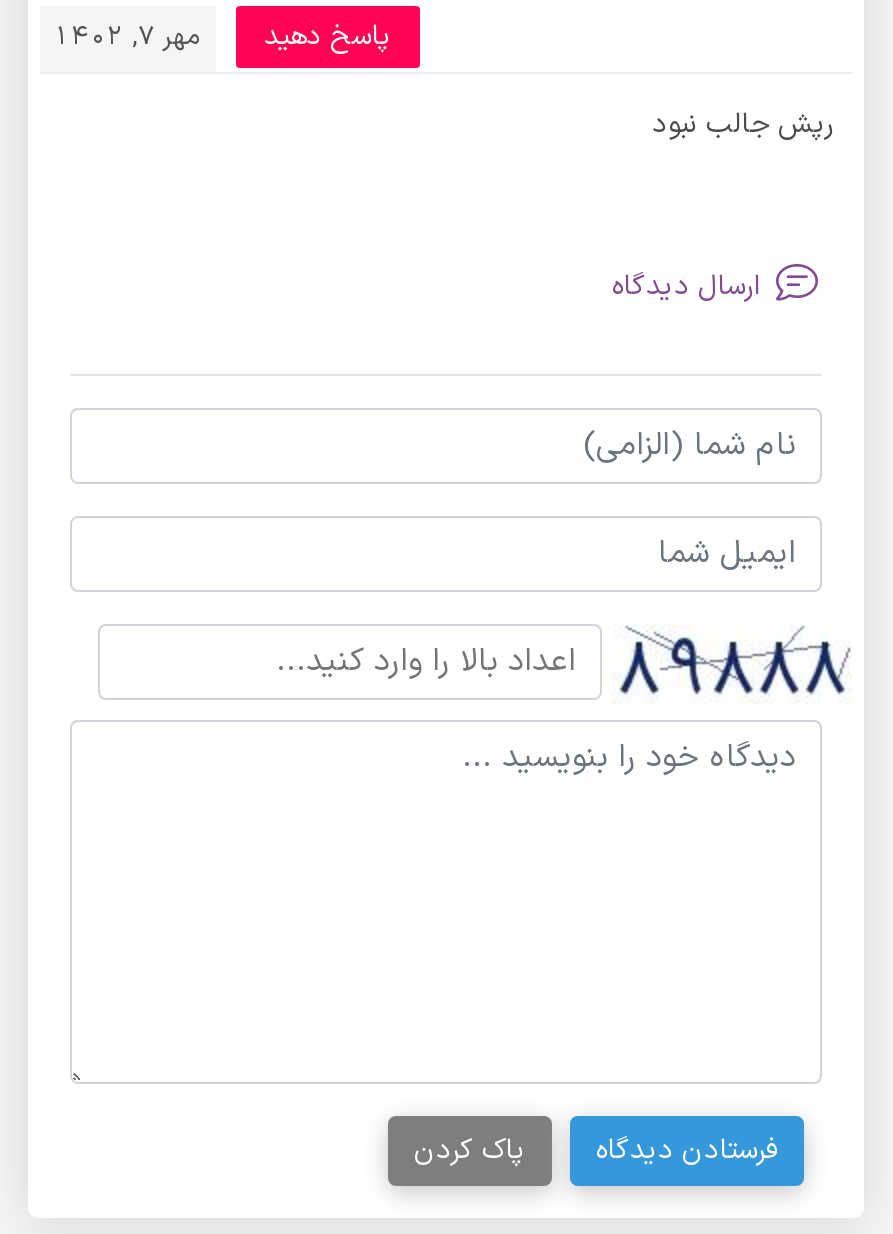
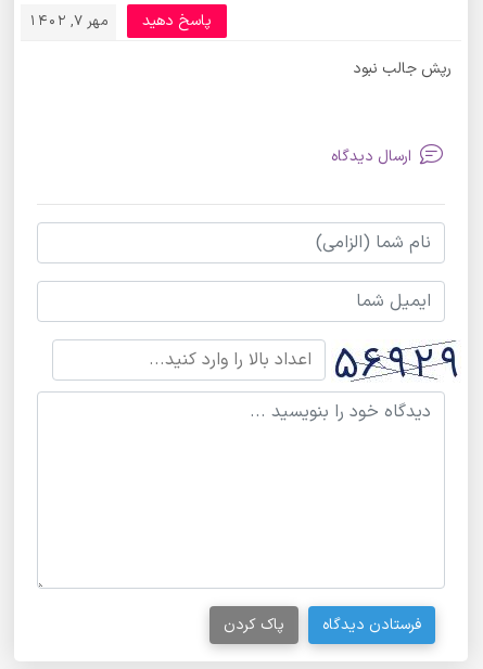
- [image]
+ [image]
